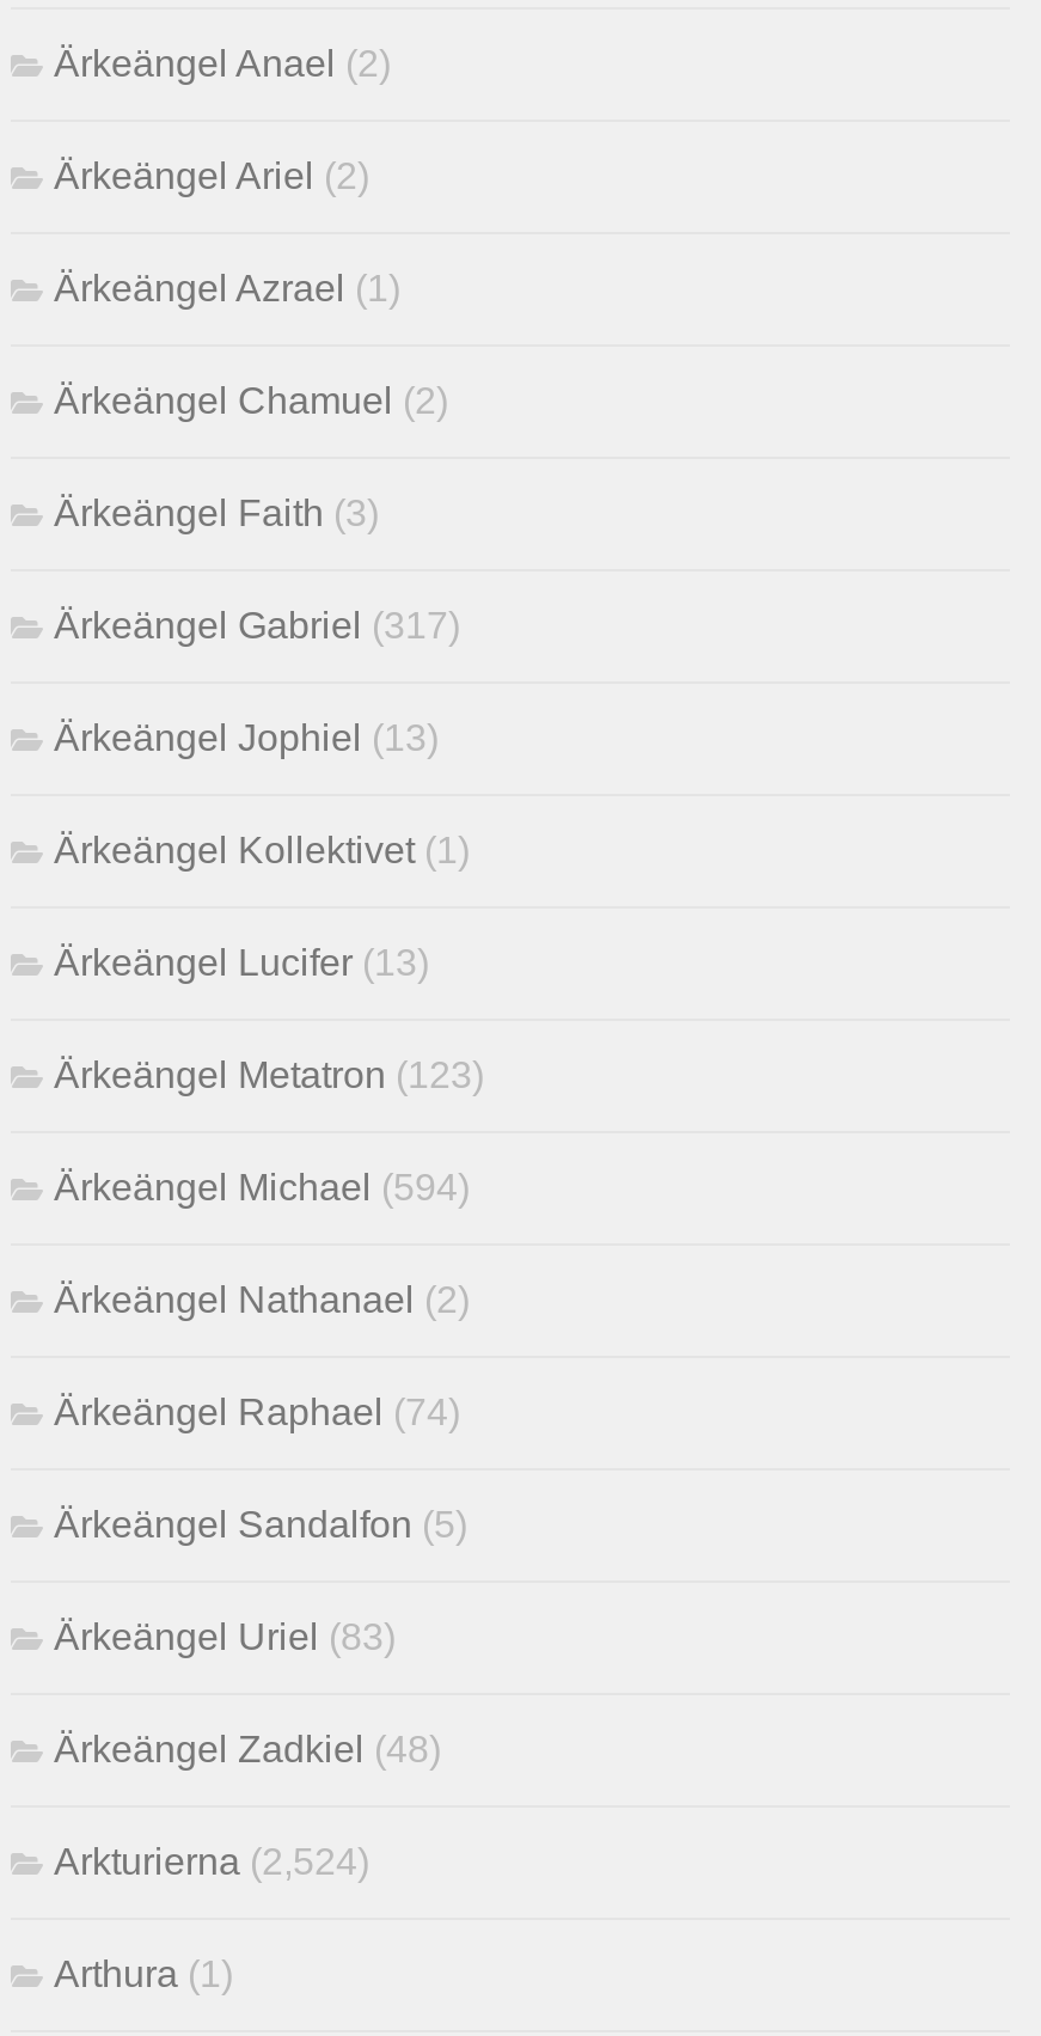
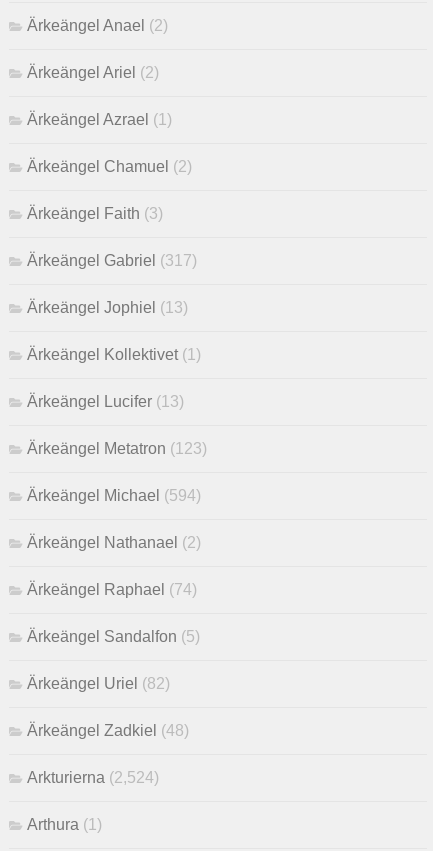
- Ärkeängel Uriel (83)
+ Ärkeängel Uriel (82)
